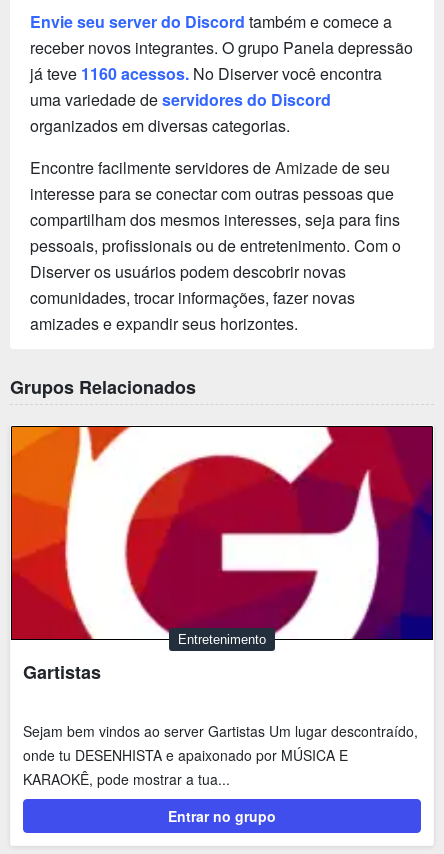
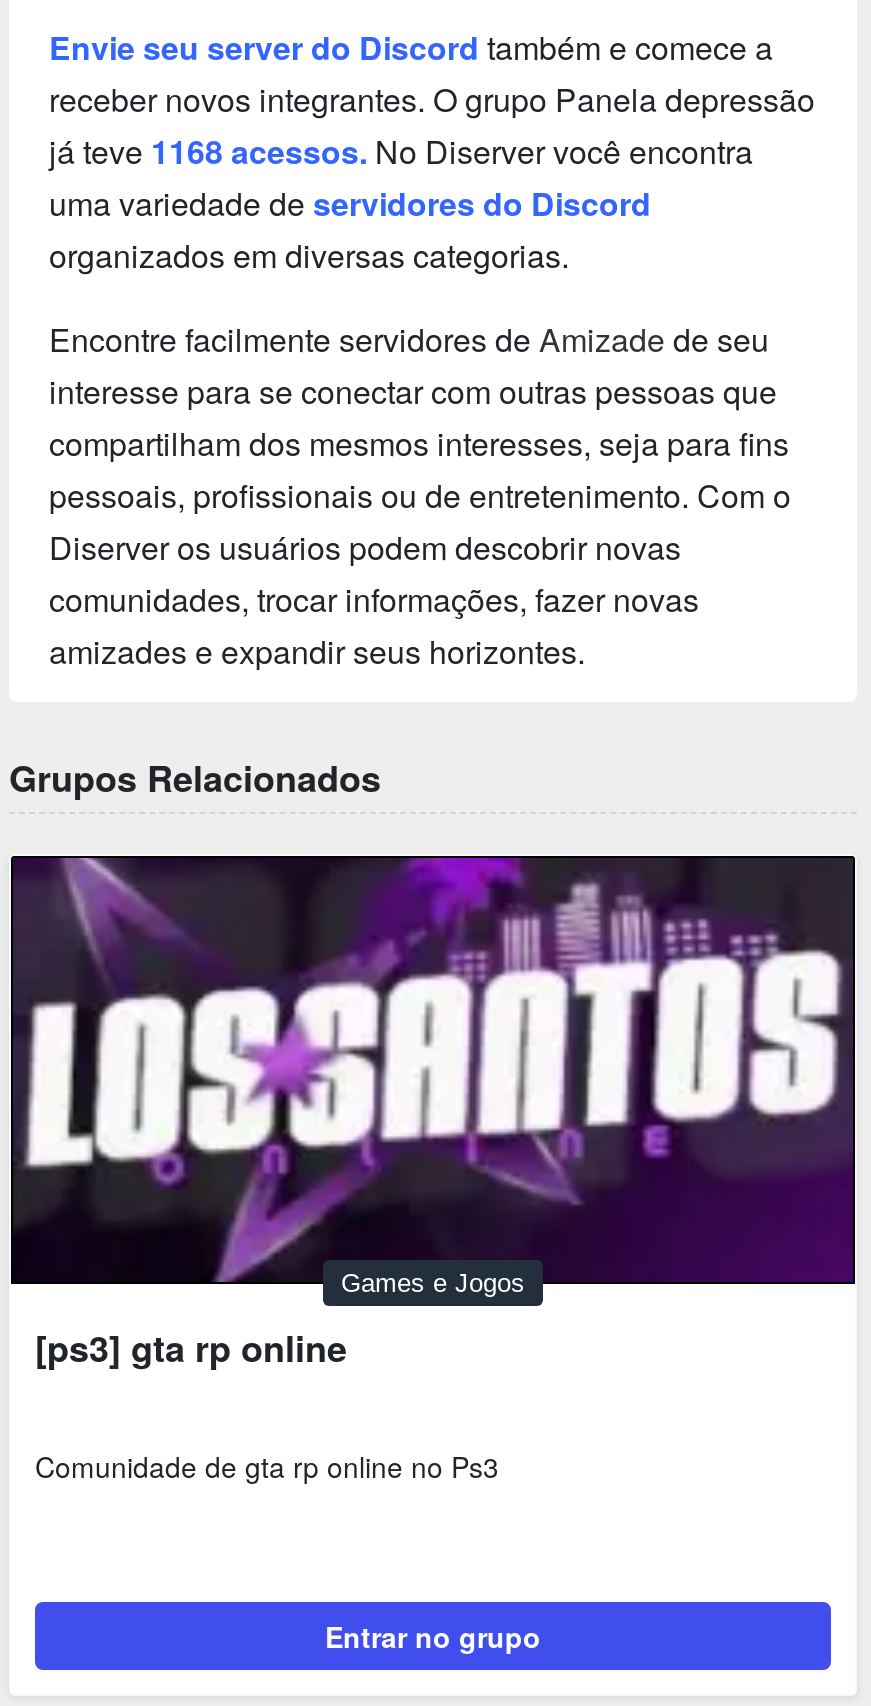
- já teve 1160 acessos. No Diserver você encontra
+ já teve 1168 acessos. No Diserver você encontra

- [image]
- Entretenimento
+ [image]
+ Games e Jogos

- Gartistas
+ [ps3] gta rp online

- Sejam bem vindos ao server Gartistas Um lugar descontraído,
- onde tu DESENHISTA e apaixonado por MÚSICA E
- KARAOKÊ, pode mostrar a tua...
+ Comunidade de gta rp online no Ps3
